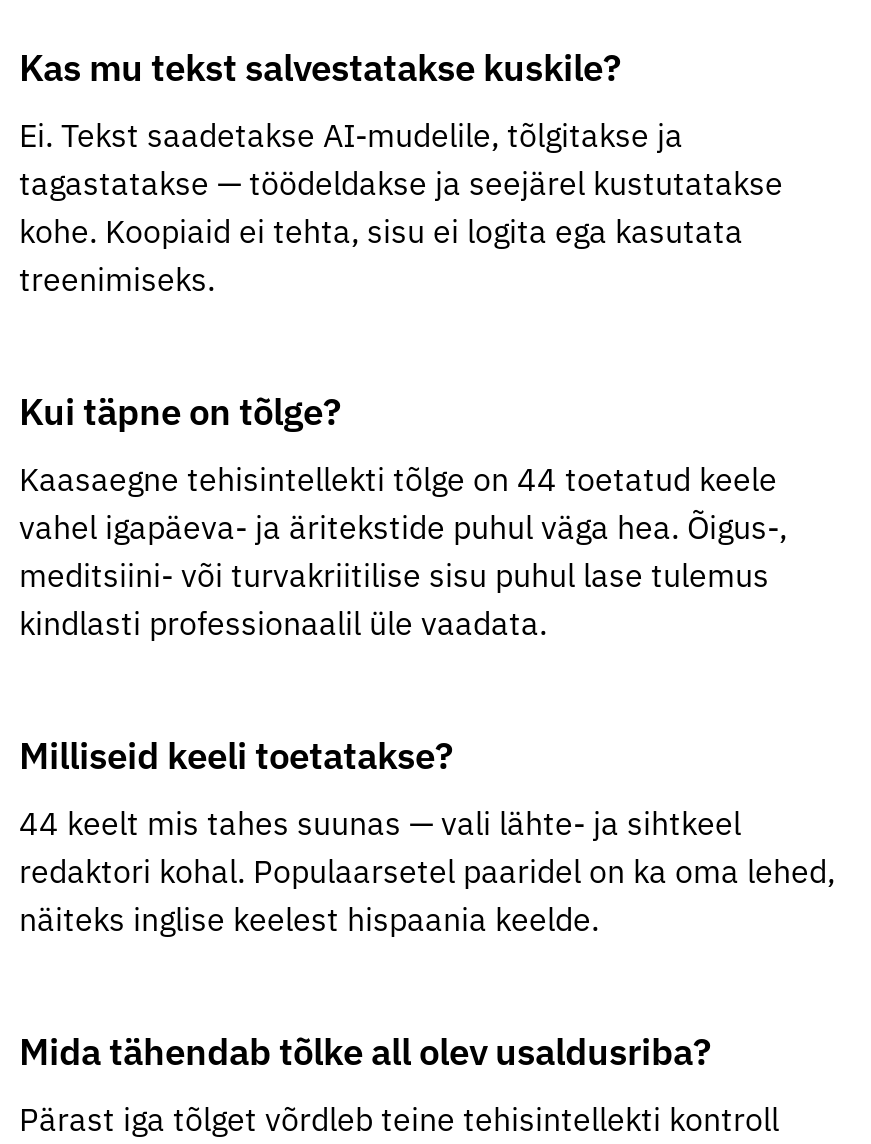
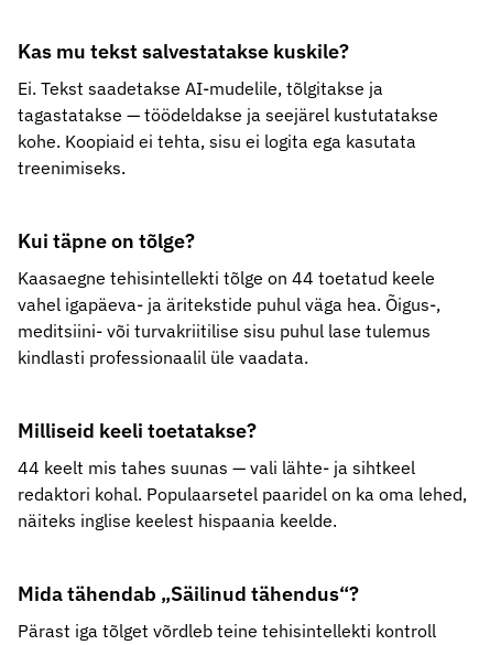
- Mida tähendab tõlke all olev usaldusriba?
+ Mida tähendab „Säilinud tähendus“?
